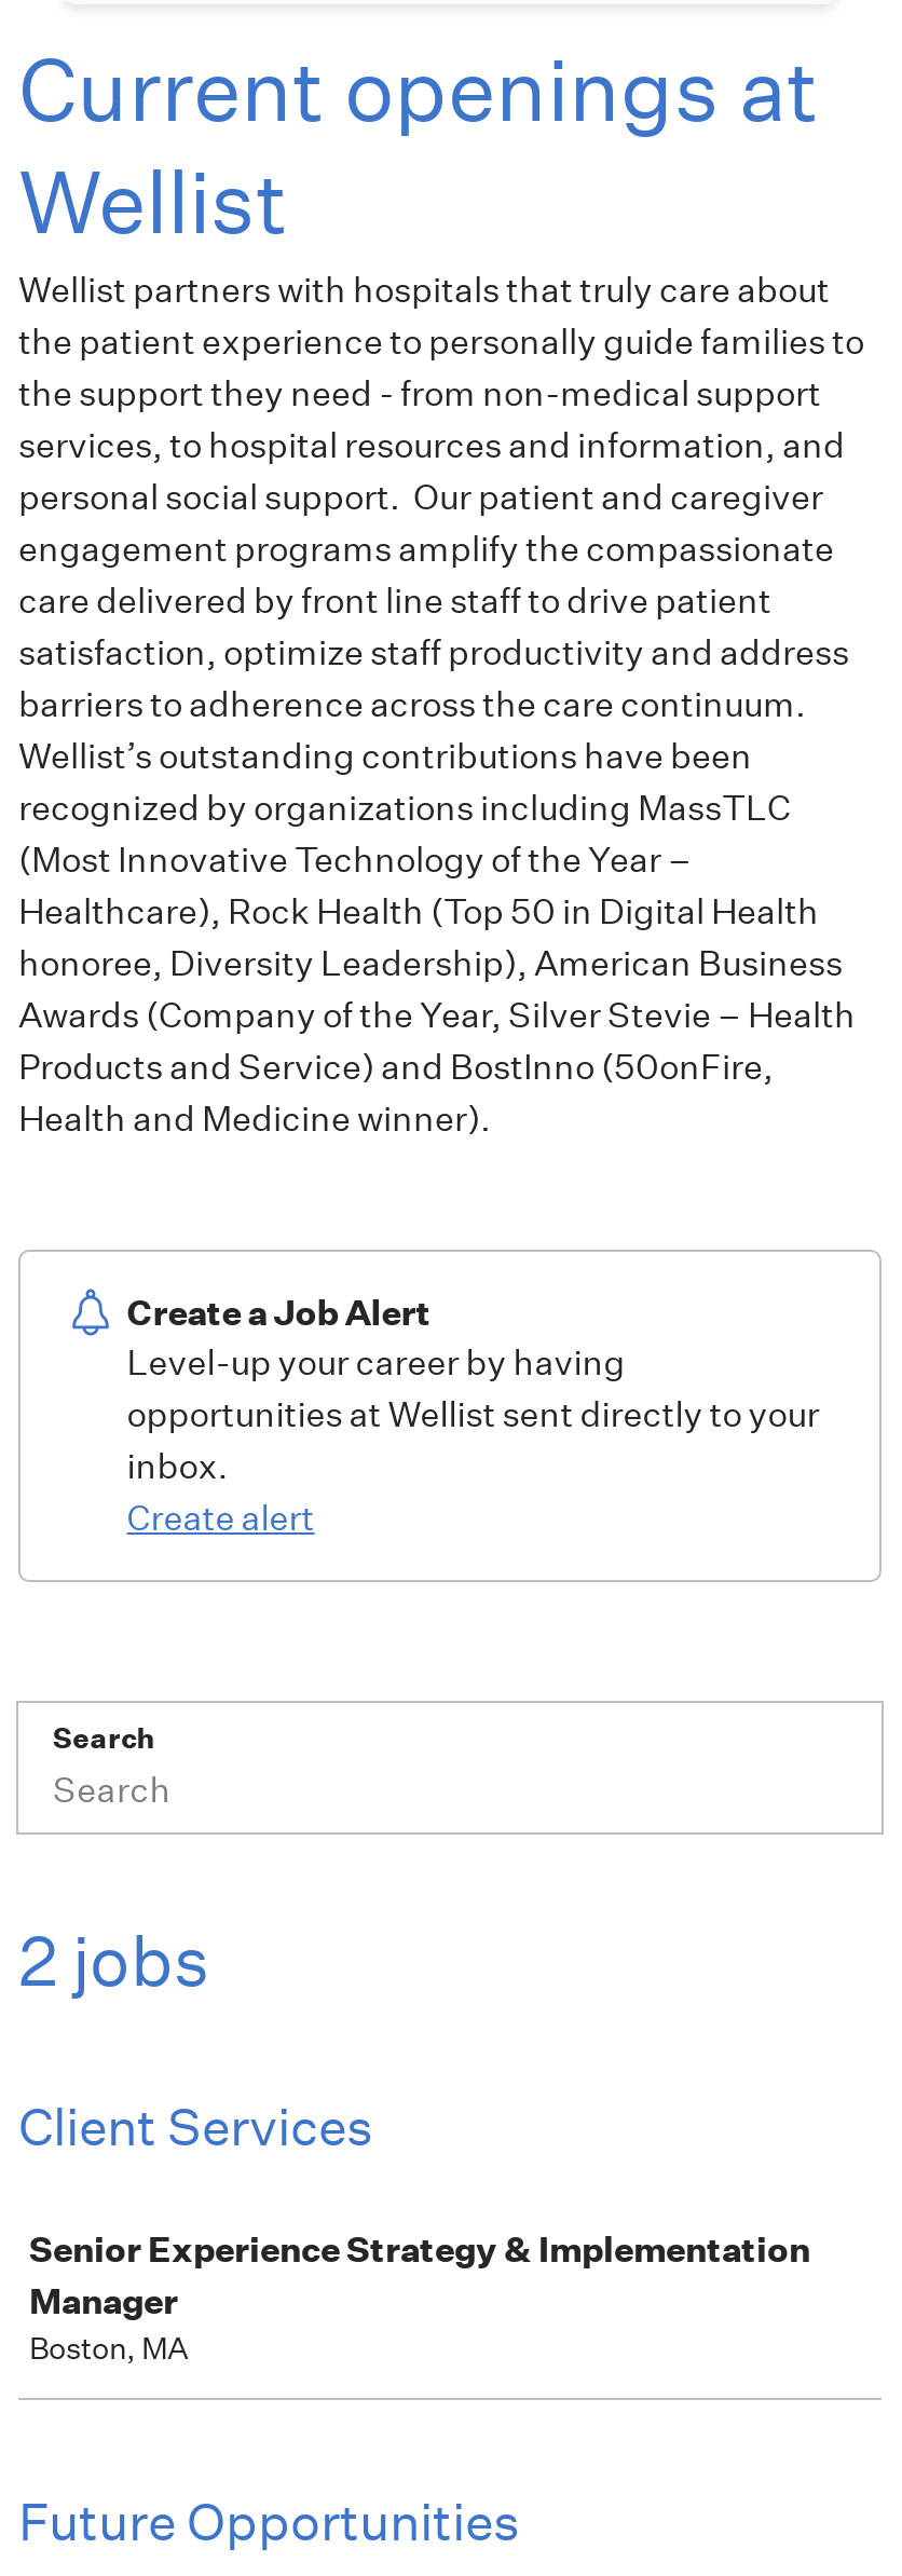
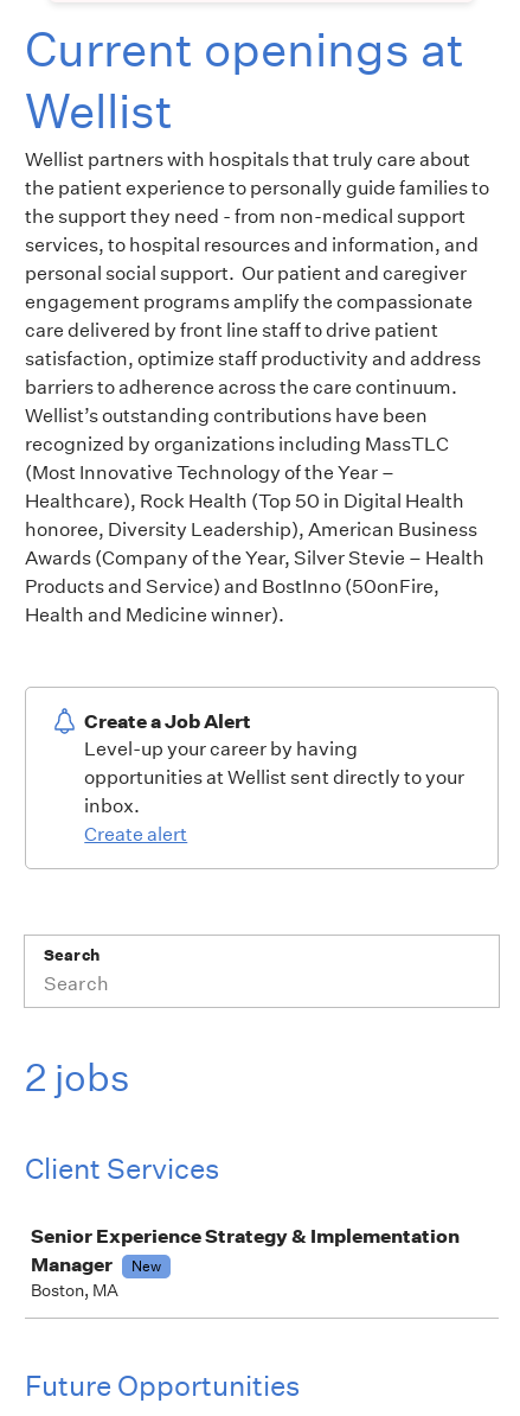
+ New
